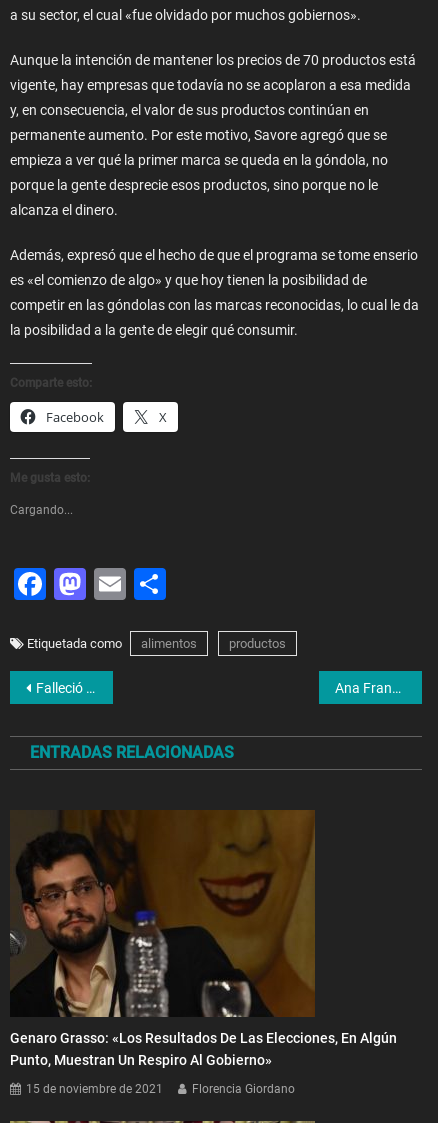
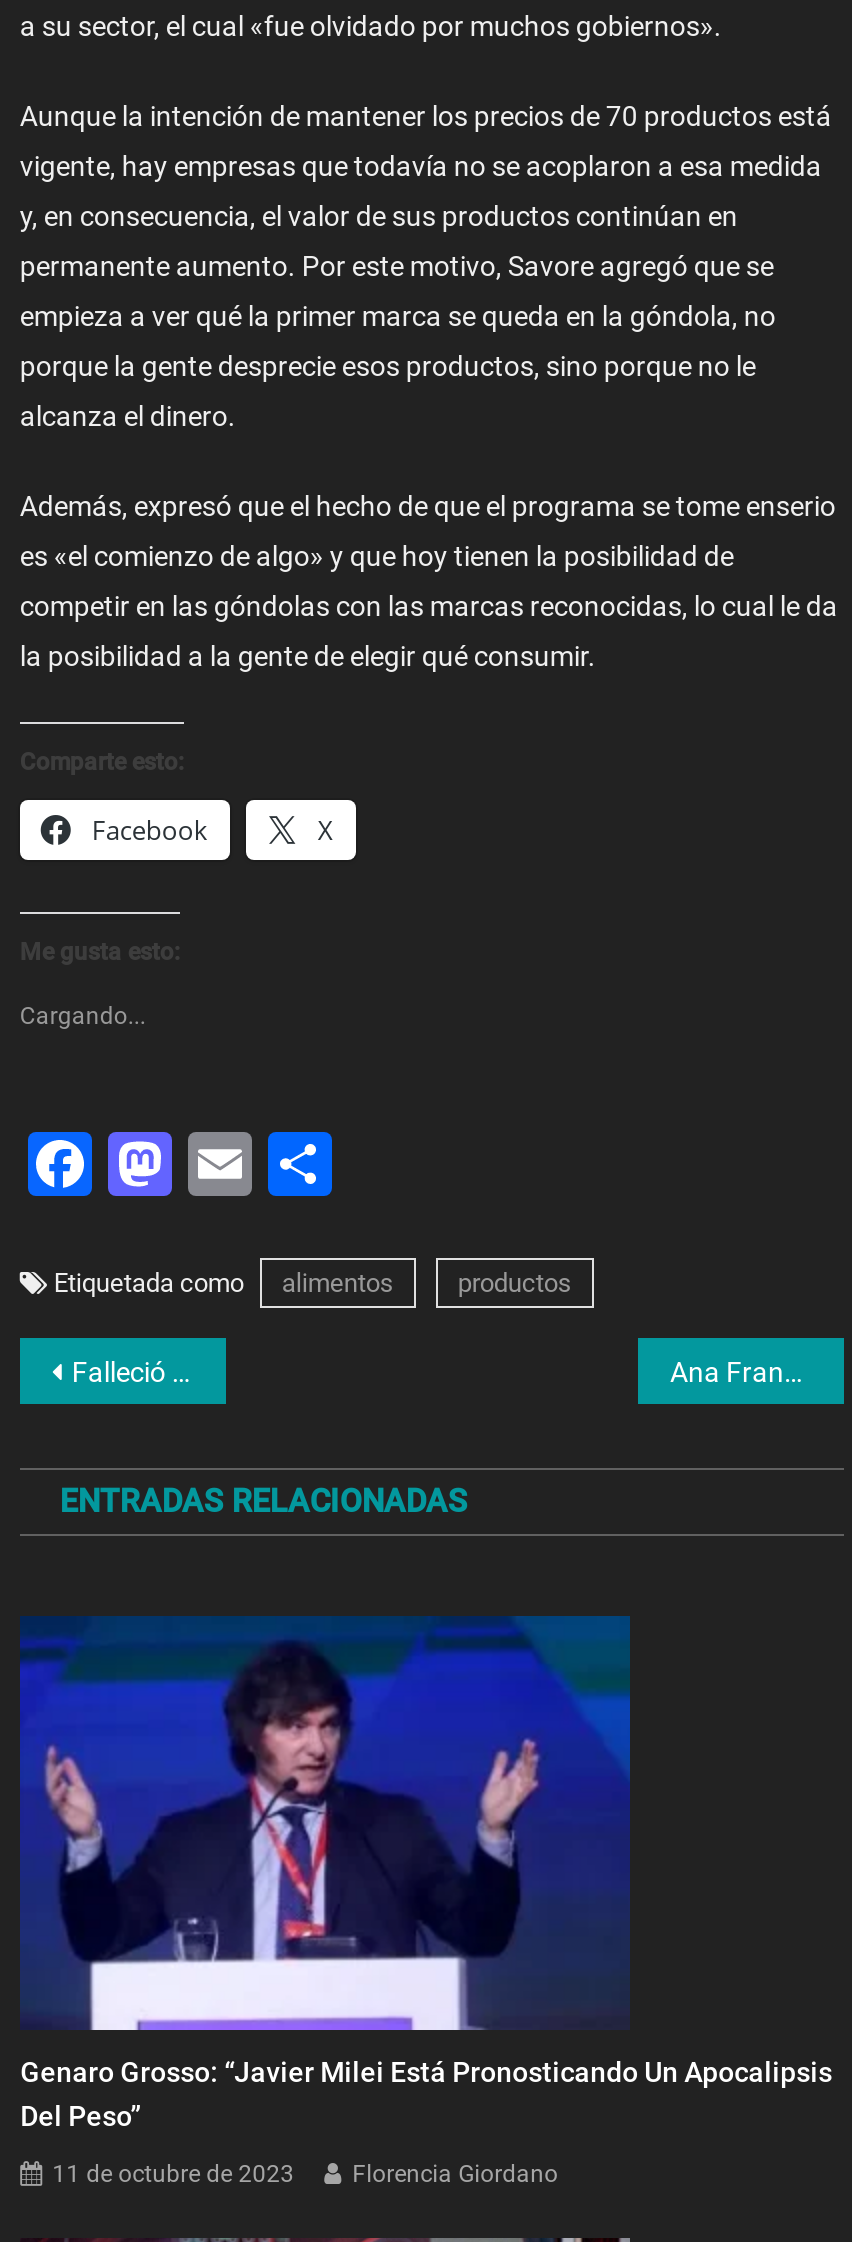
- [image]
- Genaro Grasso: «Los Resultados De Las Elecciones, En Algún
- Punto, Muestran Un Respiro Al Gobierno»
+ [image]
+ Genaro Grosso: “Javier Milei Está Pronosticando Un Apocalipsis
+ Del Peso”

- 15 de noviembre de 2021
+ 11 de octubre de 2023
